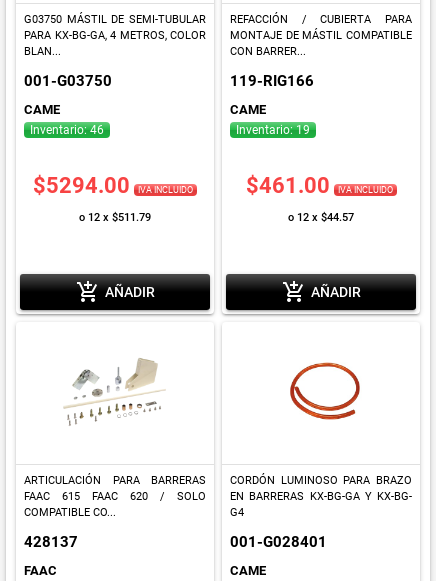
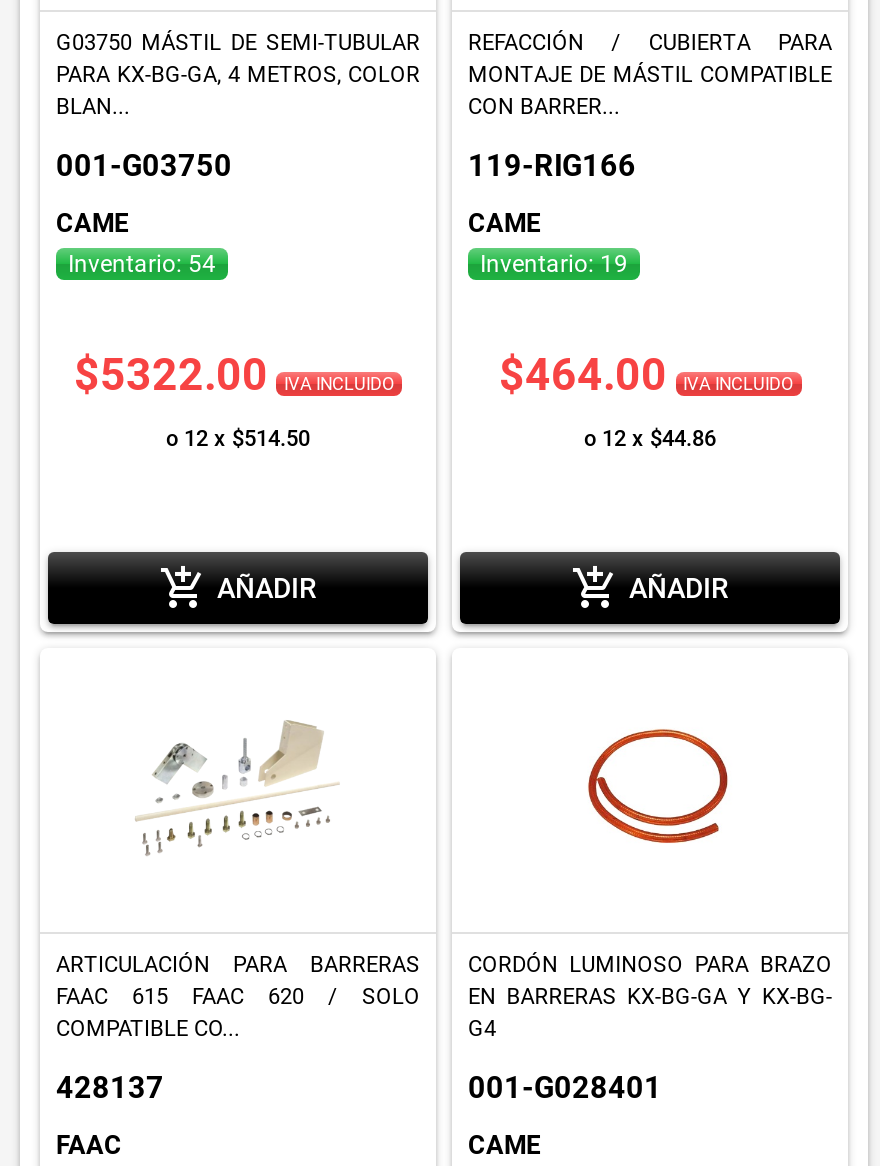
- Inventario: 46
+ Inventario: 54

- $5294.00 IVA INCLUIDO
+ $5322.00 IVA INCLUIDO

- $461.00 IVA INCLUIDO
+ $464.00 IVA INCLUIDO

- o 12 x $511.79
+ o 12 x $514.50

- o 12 x $44.57
+ o 12 x $44.86
